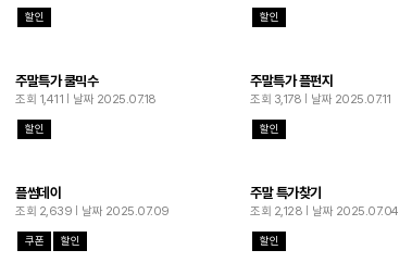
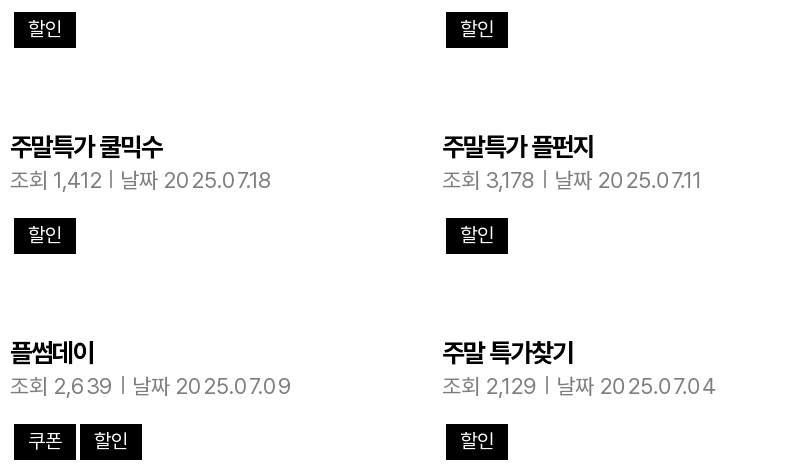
- 조회 1,411 날짜 2025.07.18
+ 조회 1,412 날짜 2025.07.18

- 조회 2,128 날짜 2025.07.04
+ 조회 2,129 날짜 2025.07.04
